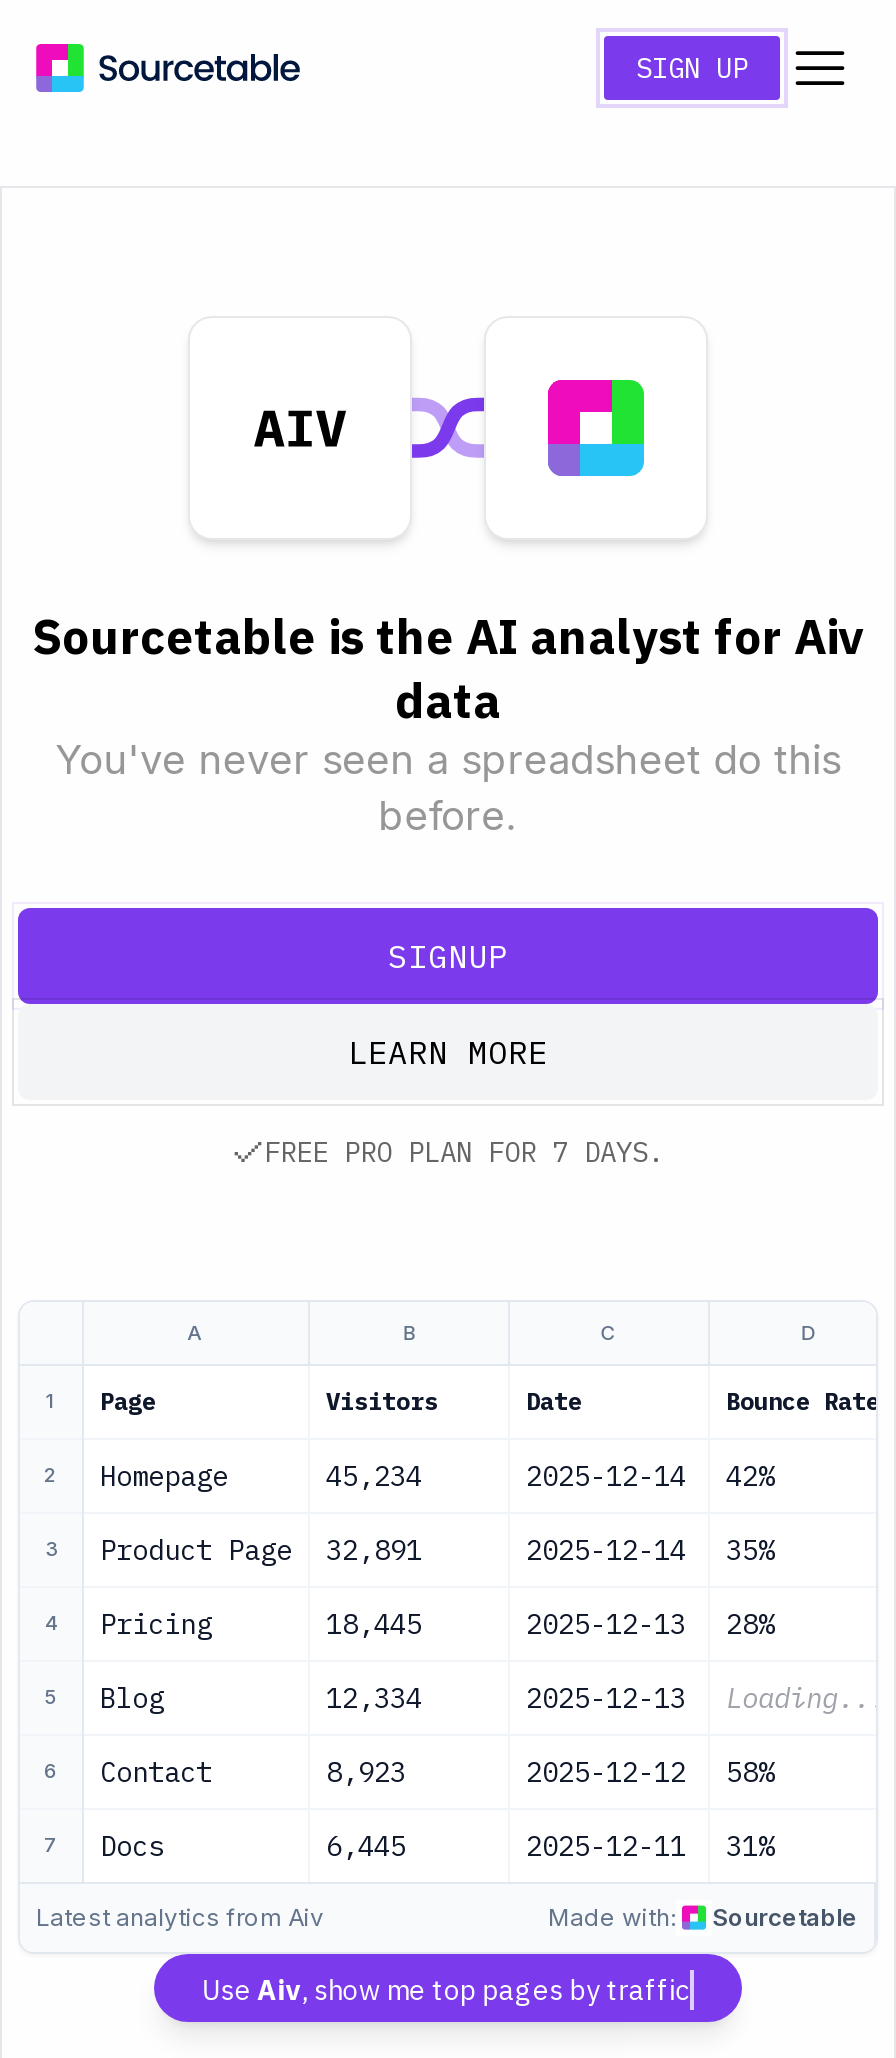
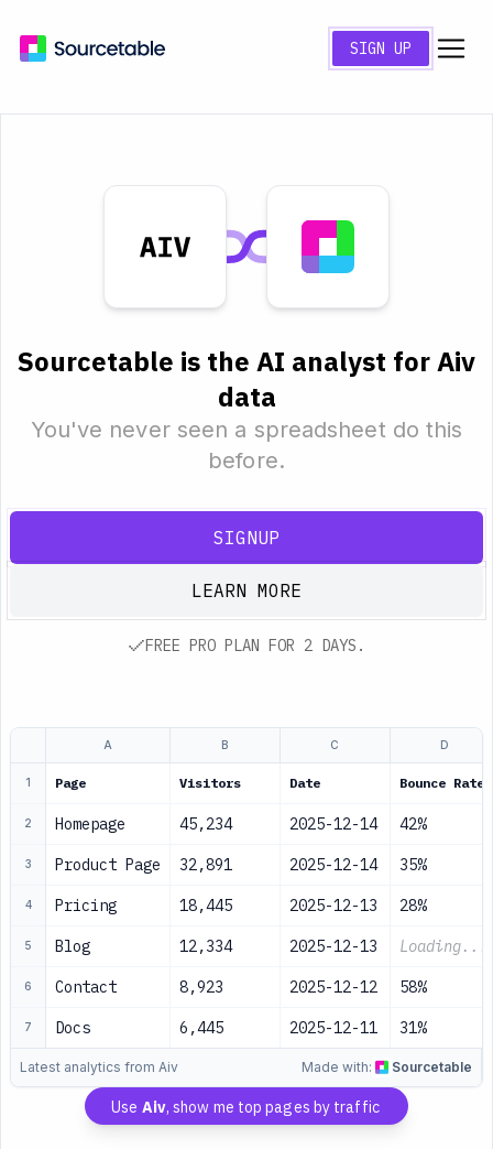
- FREE PRO PLAN FOR 7 DAYS.
+ FREE PRO PLAN FOR 2 DAYS.
